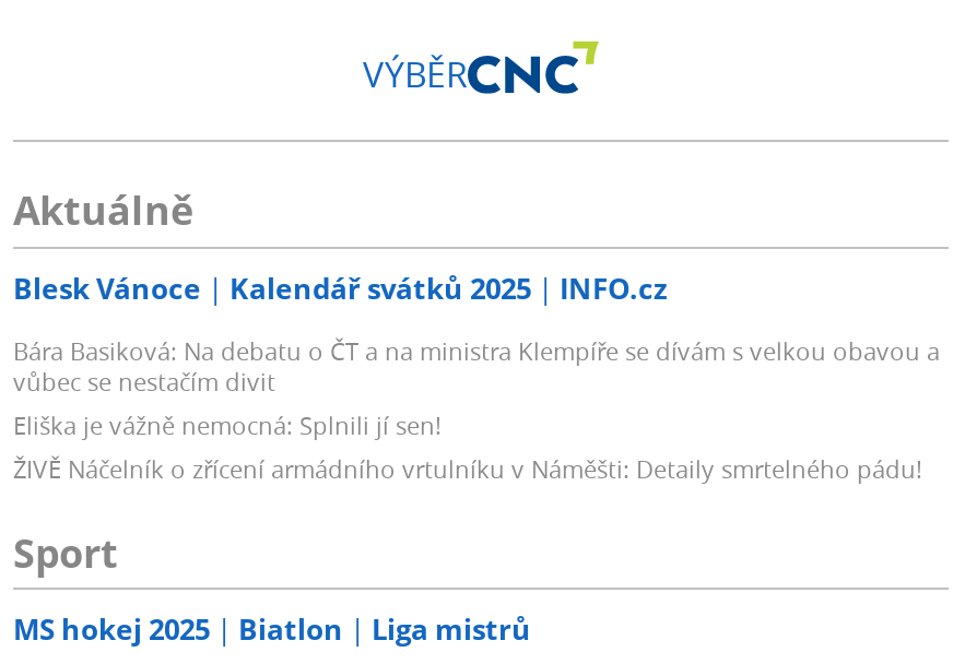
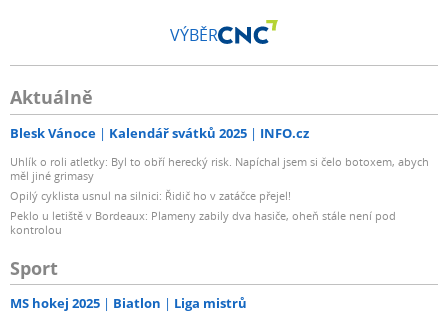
- Bára Basiková: Na debatu o ČT a na ministra Klempíře se dívám s velkou obavou a
- vůbec se nestačím divit
- Eliška je vážně nemocná: Splnili jí sen!
- ŽIVĚ Náčelník o zřícení armádního vrtulníku v Náměšti: Detaily smrtelného pádu!
+ Uhlík o roli atletky: Byl to obří herecký risk. Napíchal jsem si čelo botoxem, abych
+ měl jiné grimasy
+ Opilý cyklista usnul na silnici: Řidič ho v zatáčce přejel!
+ Peklo u letiště v Bordeaux: Plameny zabily dva hasiče, oheň stále není pod
+ kontrolou
